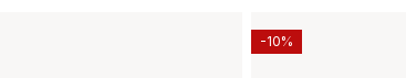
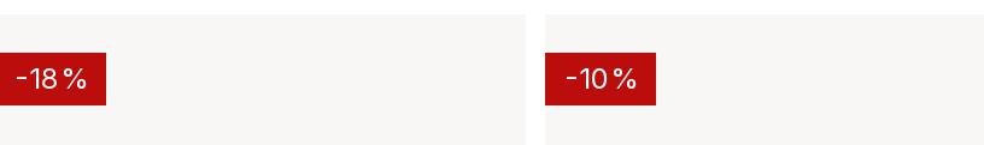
+ -18%
